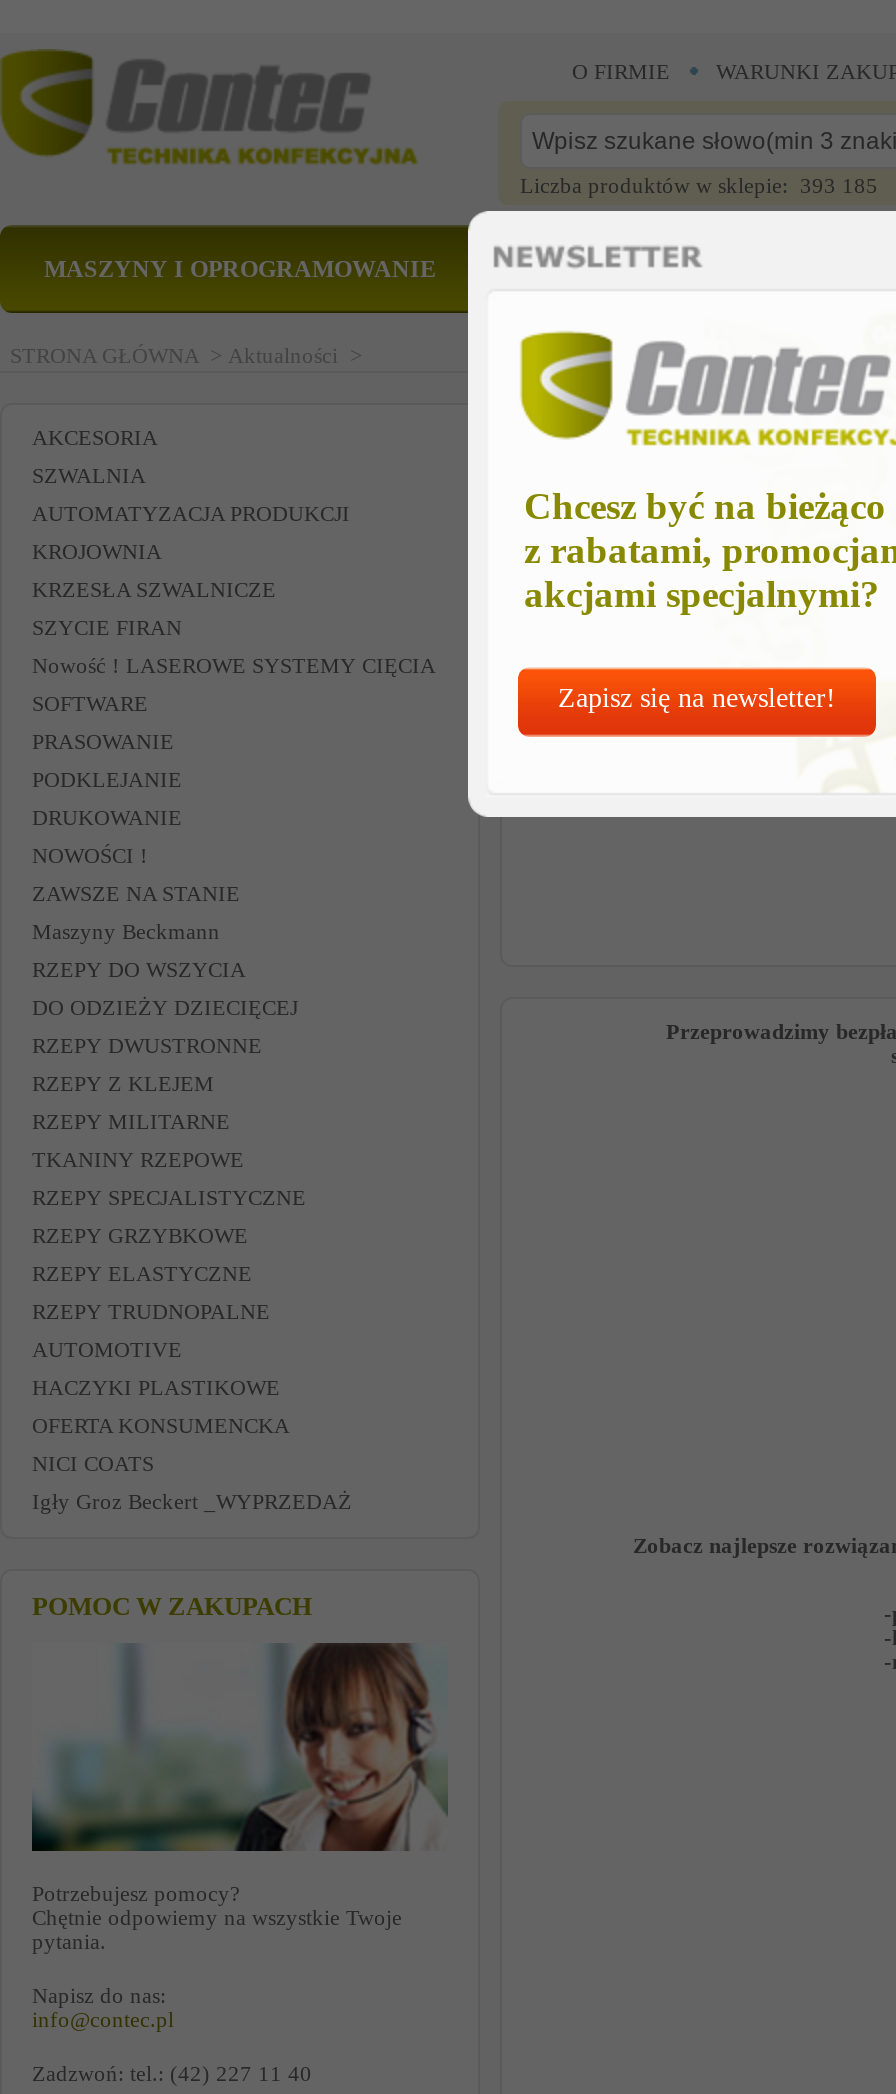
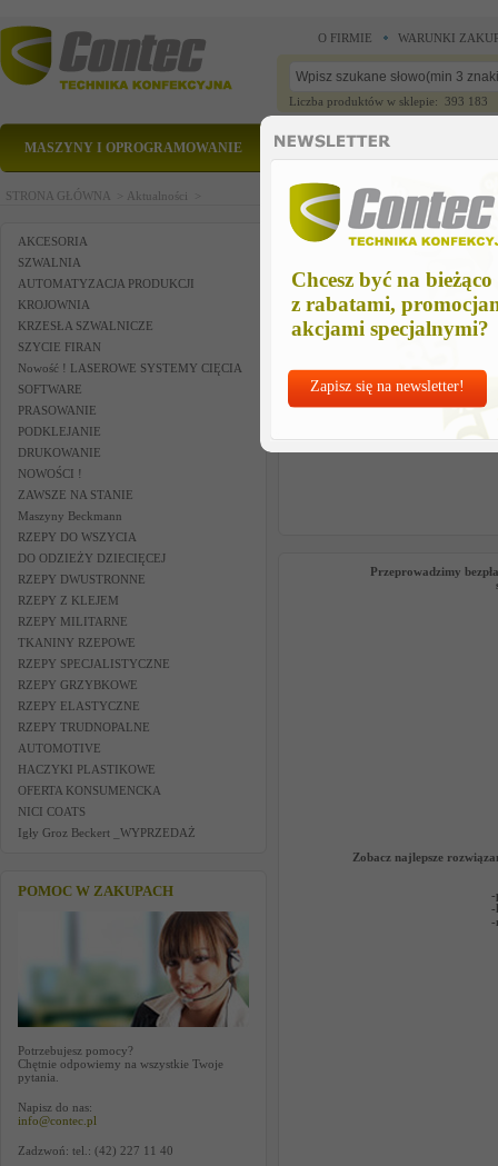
- Liczba produktów w sklepie: 393 185
+ Liczba produktów w sklepie: 393 183
